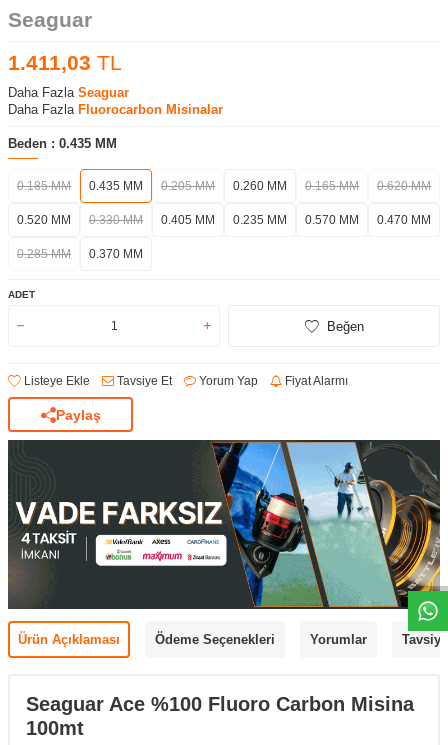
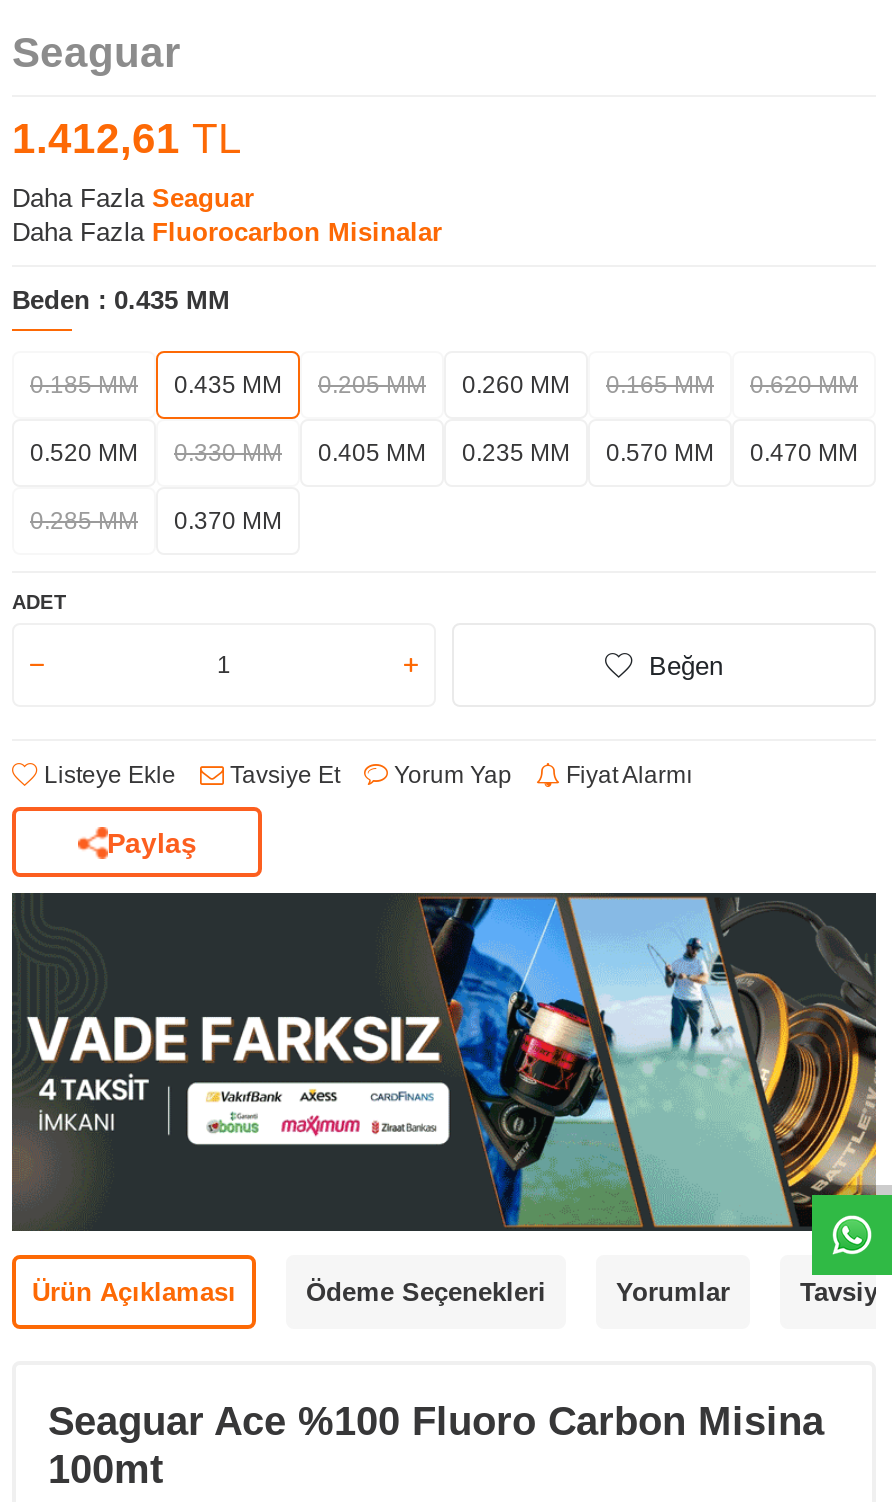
- 1.411,03 TL
+ 1.412,61 TL
